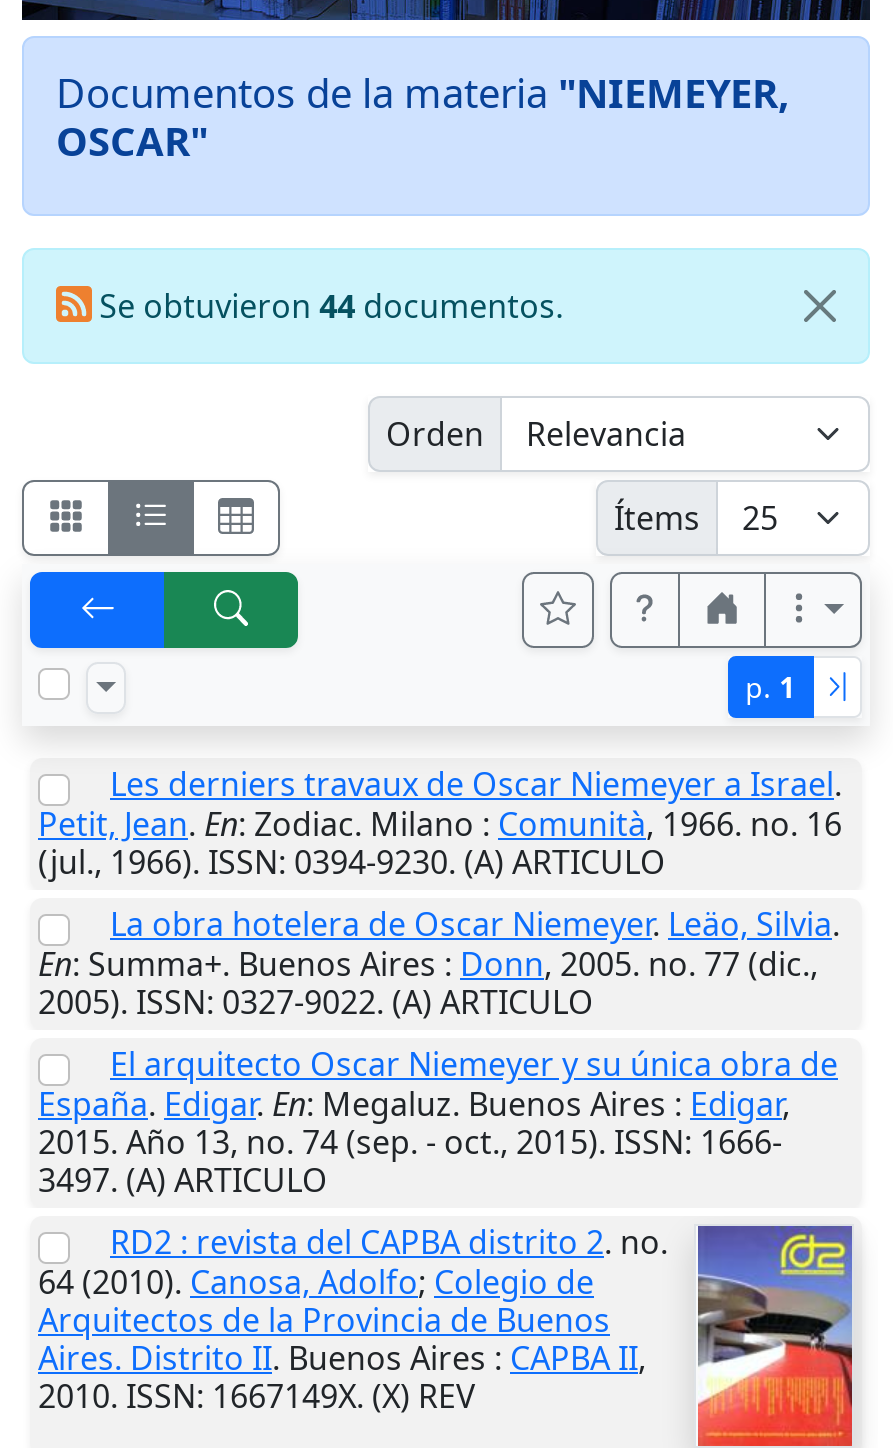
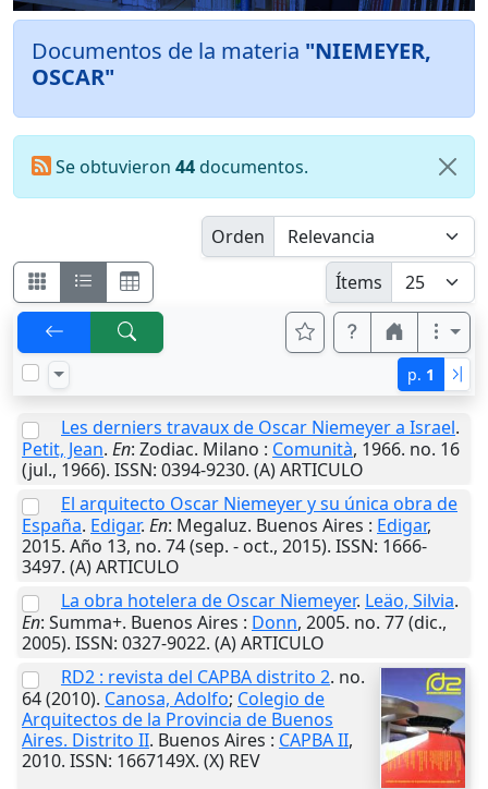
moved down: La obra hotelera de Oscar Niemeyer. Leäo, Silvia. | En: Summa+.Buenos Aires:Donn,2005. no. 77 (dic., | 2005). ISSN: 0327-9022. (A) ARTICULO

moved up: El arquitecto Oscar Niemeyer y su única obra de | España.Edigar.En: Megaluz.Buenos Aires:Edigar, | 2015. Año 13, no. 74 (sep. - oct., 2015). ISSN: 1666- | 3497. (A) ARTICULO
